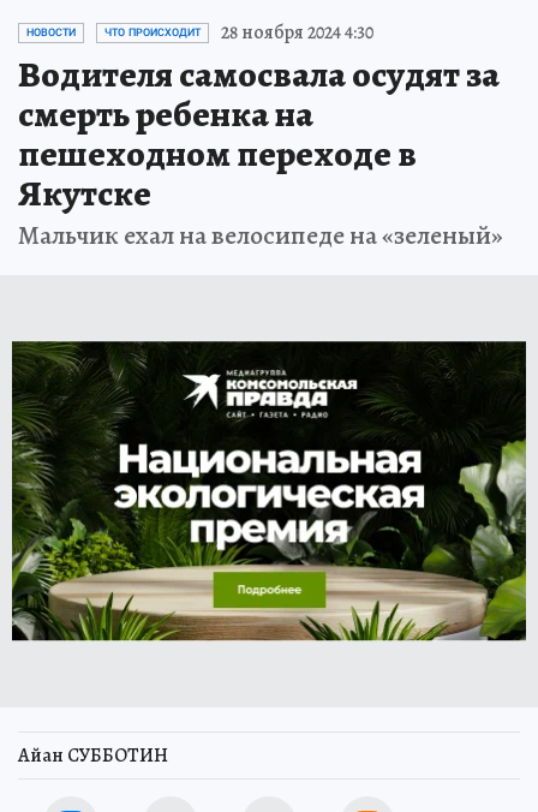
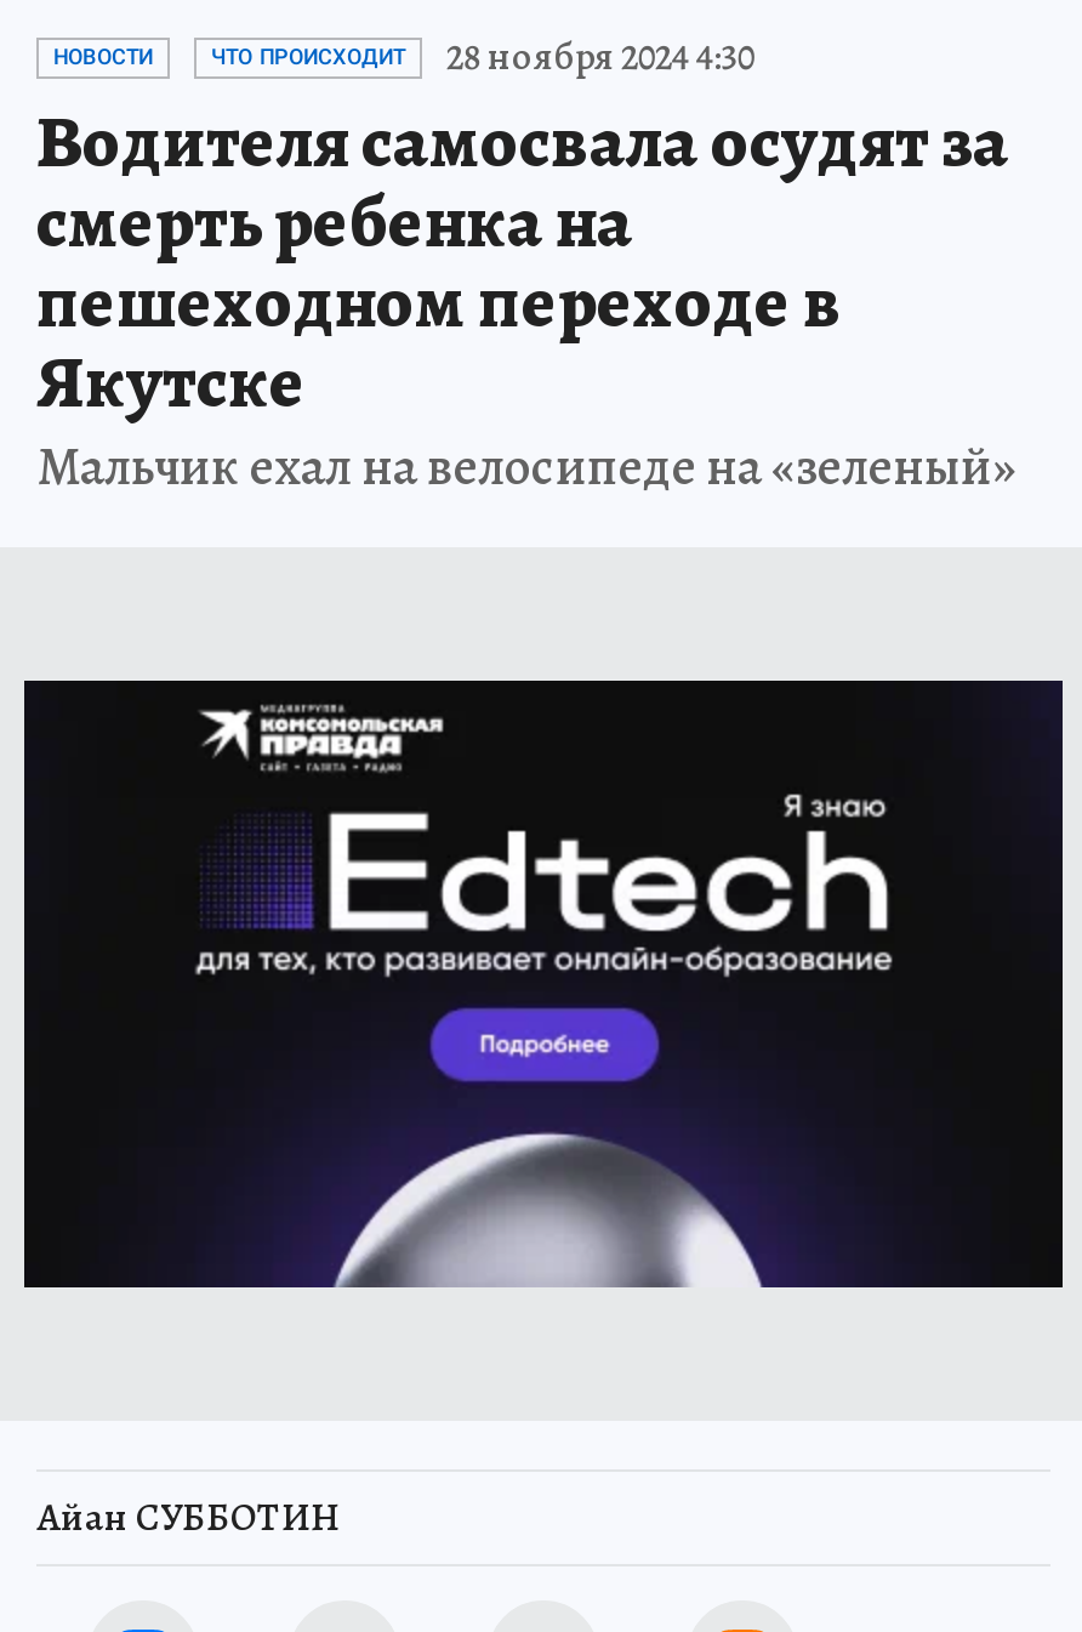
- [image]
+ [image]
